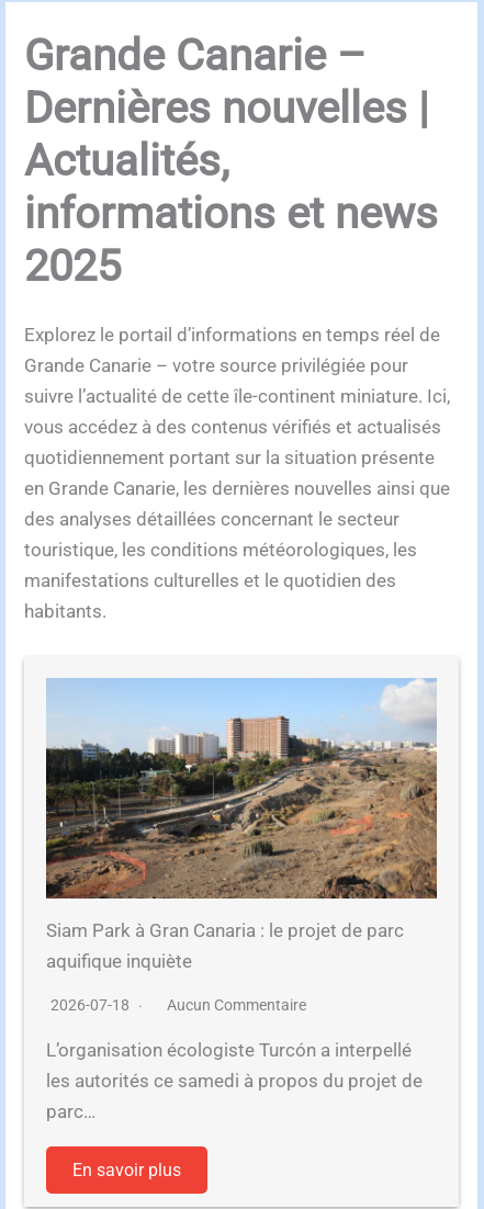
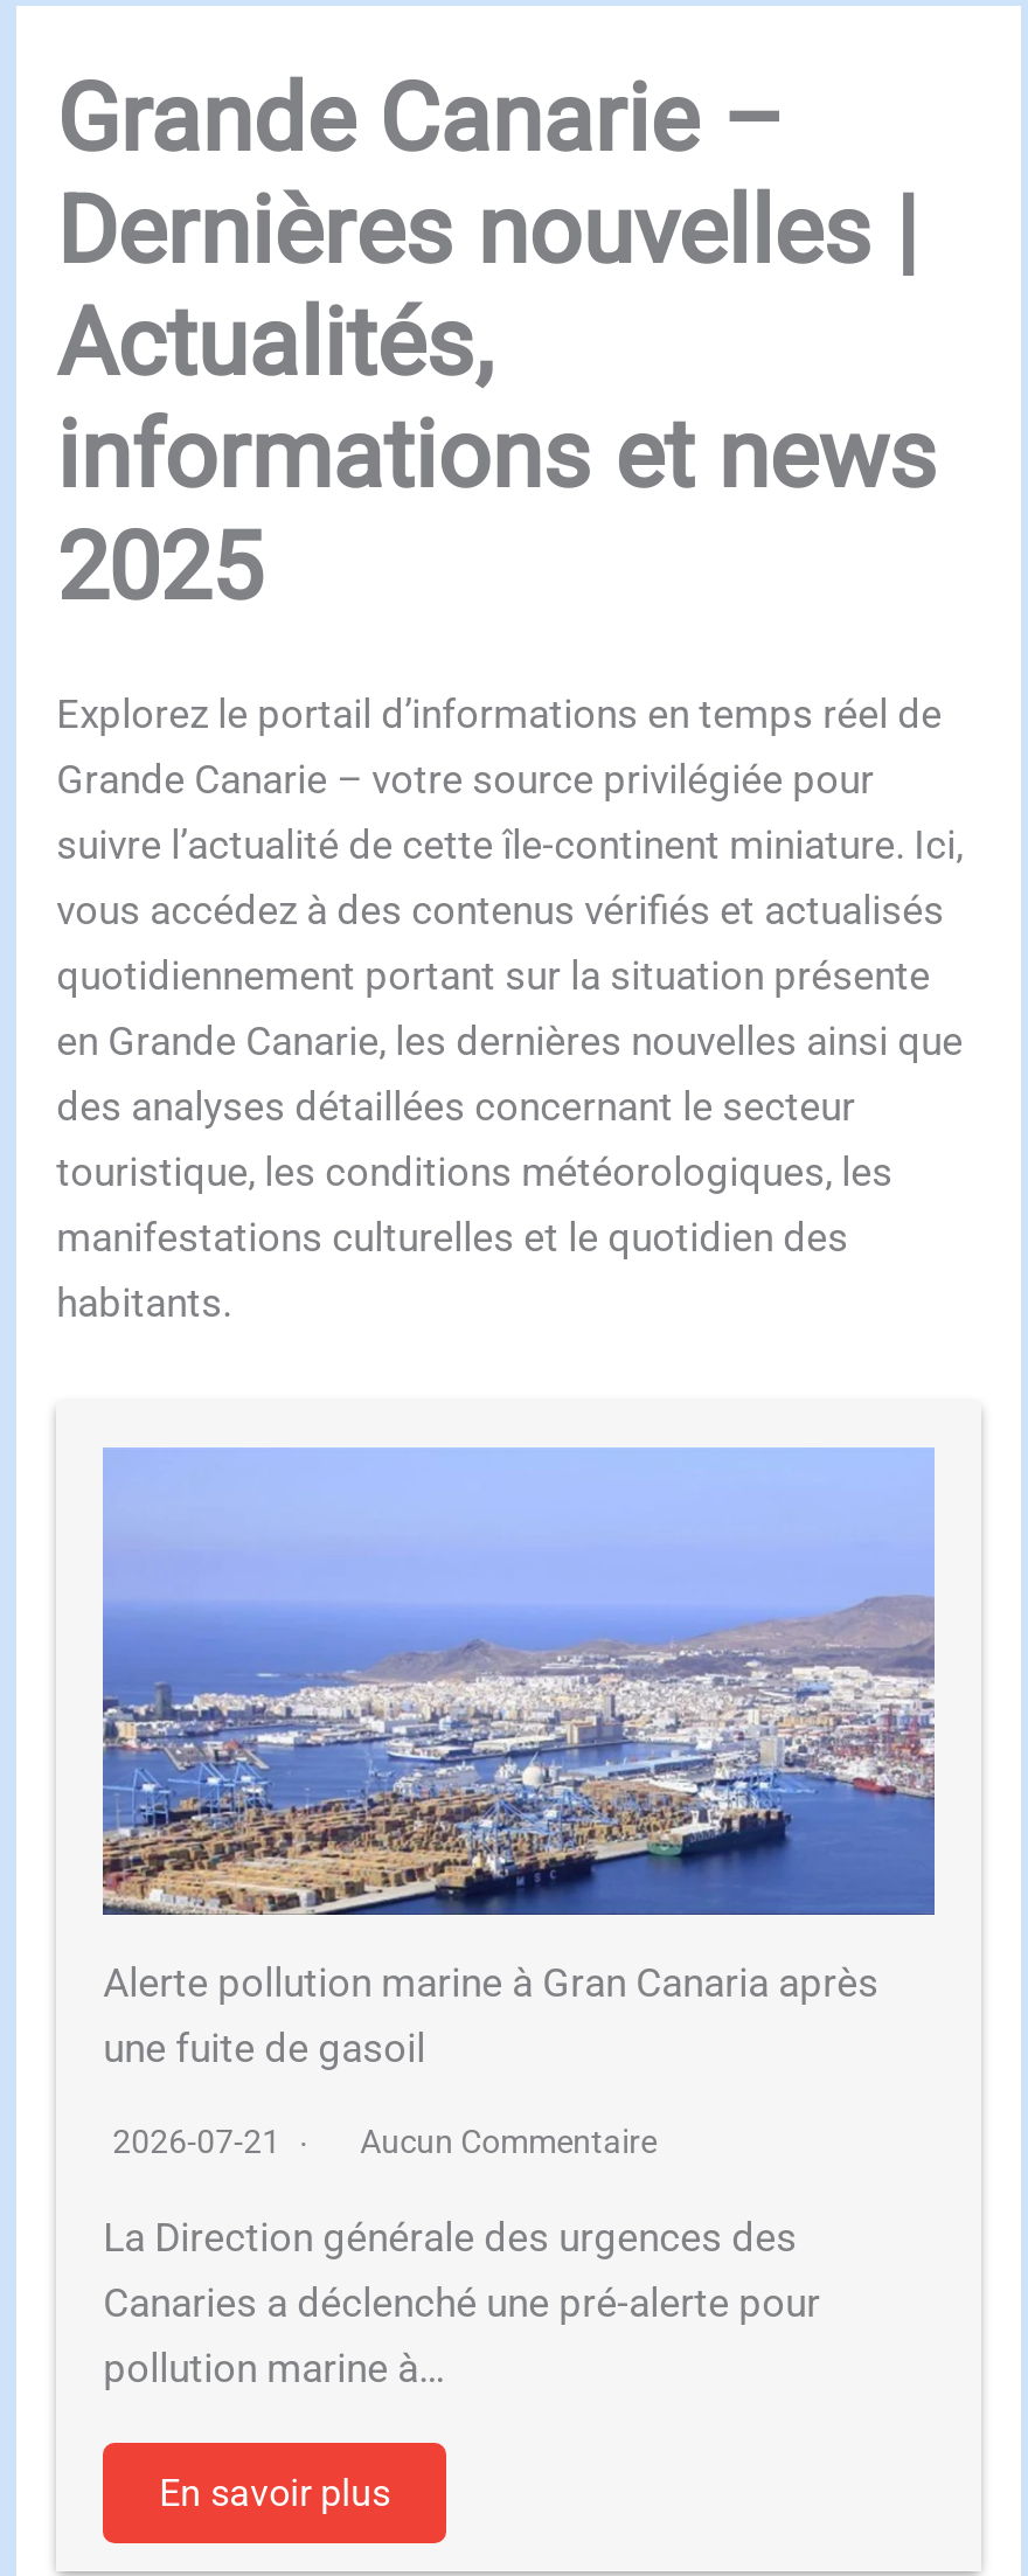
- [image]
- Siam Park à Gran Canaria : le projet de parc
- aquifique inquiète
+ [image]
+ Alerte pollution marine à Gran Canaria après
+ une fuite de gasoil

- 2026-07-18 Aucun Commentaire
+ 2026-07-21 Aucun Commentaire

- L’organisation écologiste Turcón a interpellé
- les autorités ce samedi à propos du projet de
- parc…
+ La Direction générale des urgences des
+ Canaries a déclenché une pré-alerte pour
+ pollution marine à…
